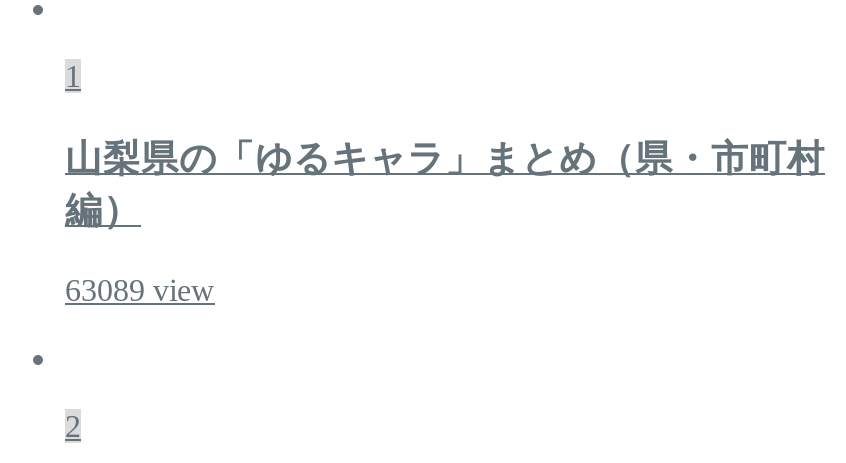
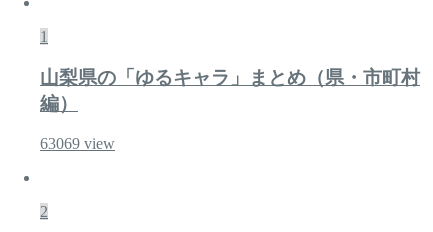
- 63089 view
+ 63069 view
